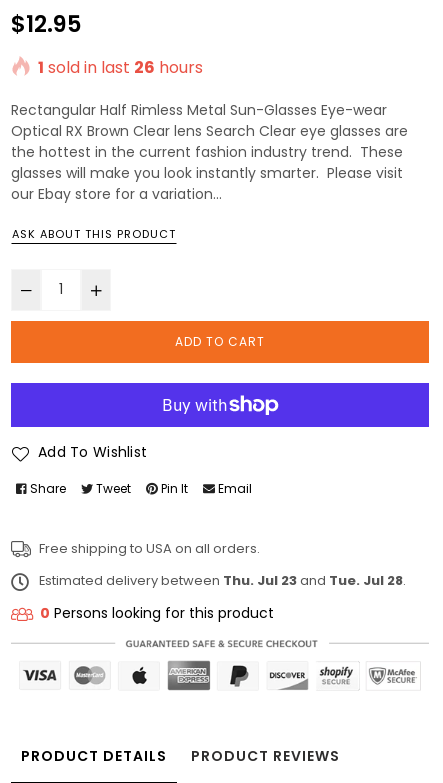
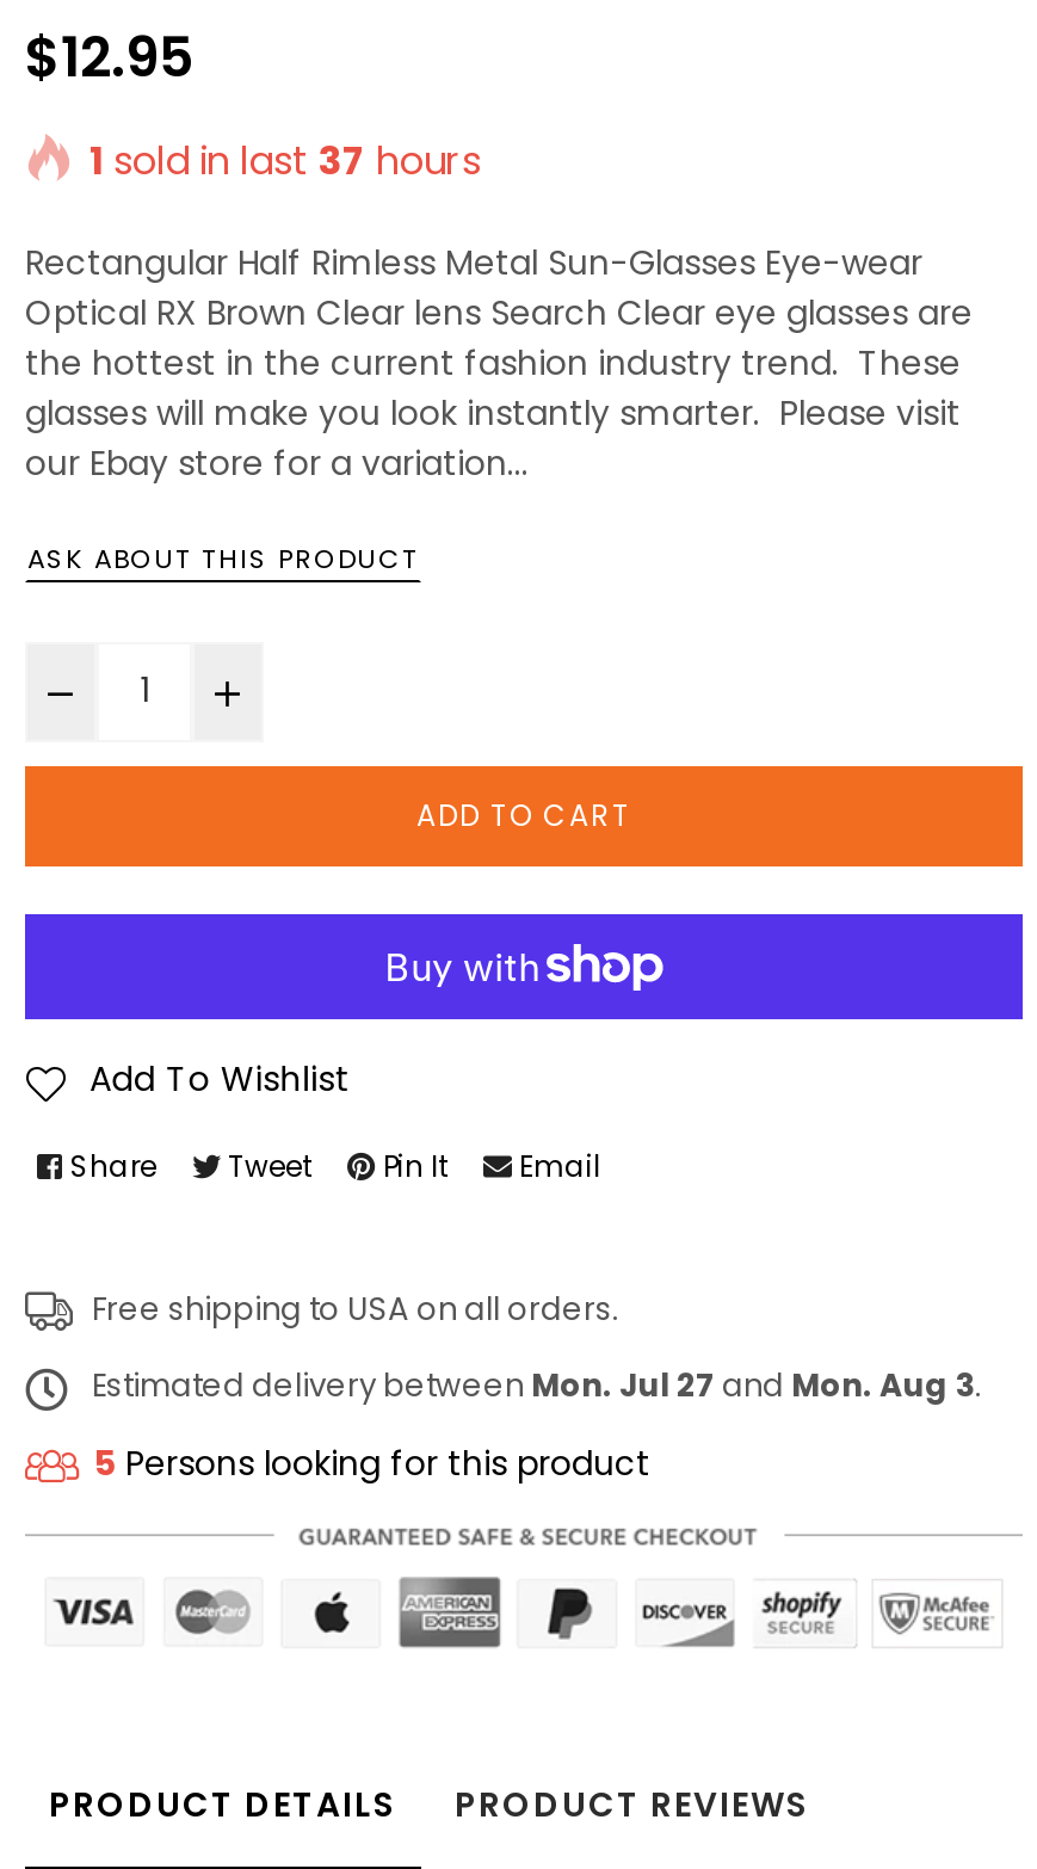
- 1 sold in last 26 hours
+ 1 sold in last 37 hours

- Estimated delivery between Thu. Jul 23 and Tue. Jul 28.
+ Estimated delivery between Mon. Jul 27 and Mon. Aug 3.

- 0 Persons looking for this product
+ 5 Persons looking for this product
